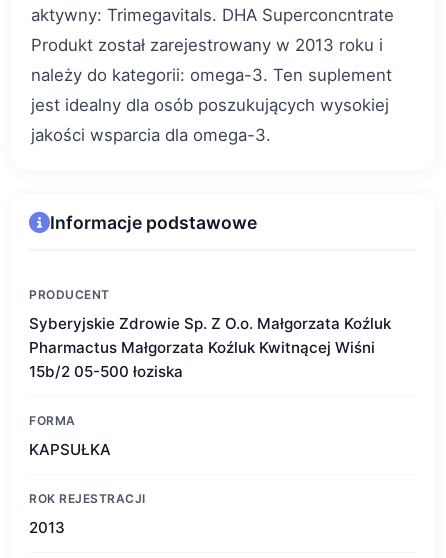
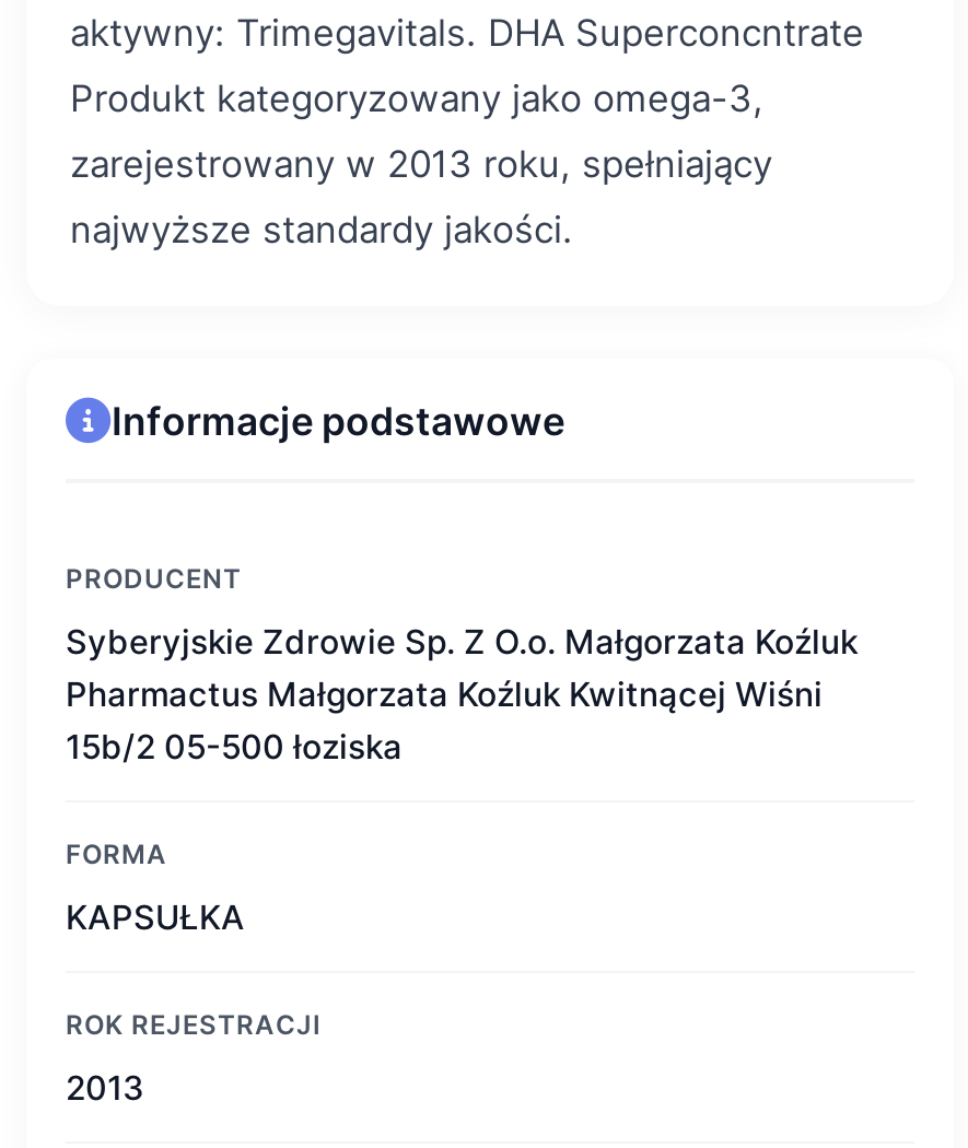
- Produkt został zarejestrowany w 2013 roku i
- należy do kategorii: omega-3. Ten suplement
- jest idealny dla osób poszukujących wysokiej
- jakości wsparcia dla omega-3.
+ Produkt kategoryzowany jako omega-3,
+ zarejestrowany w 2013 roku, spełniający
+ najwyższe standardy jakości.
